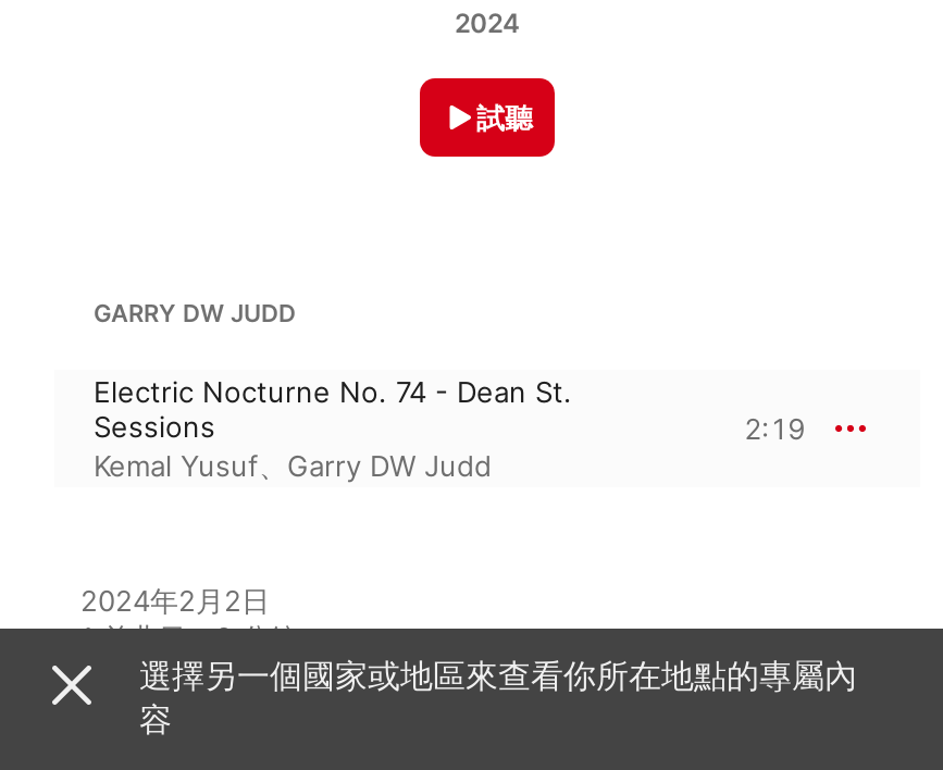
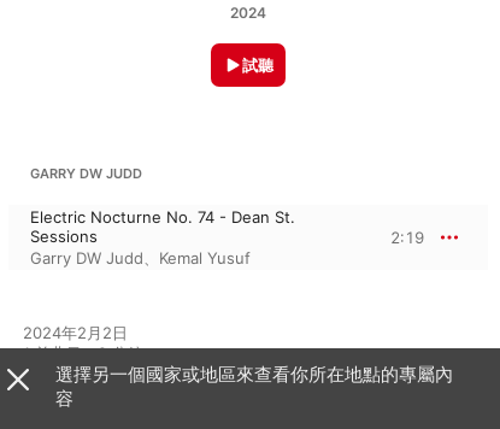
- Kemal Yusuf、Garry DW Judd
+ Garry DW Judd、Kemal Yusuf
